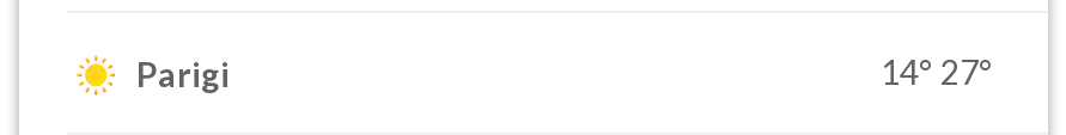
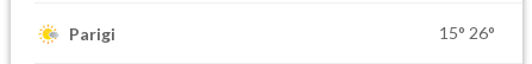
- 14° 27°
+ 15° 26°
